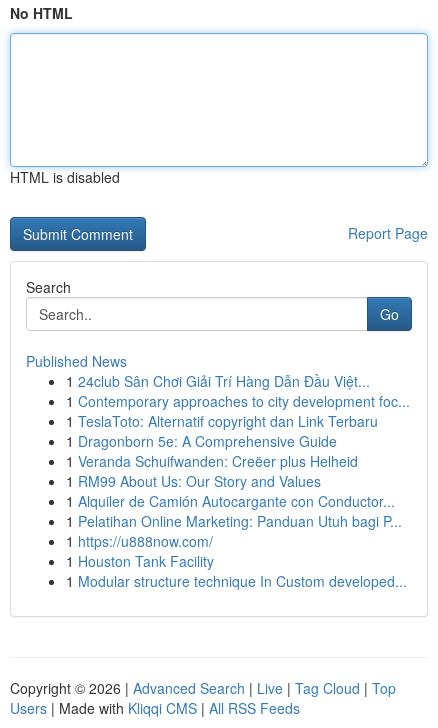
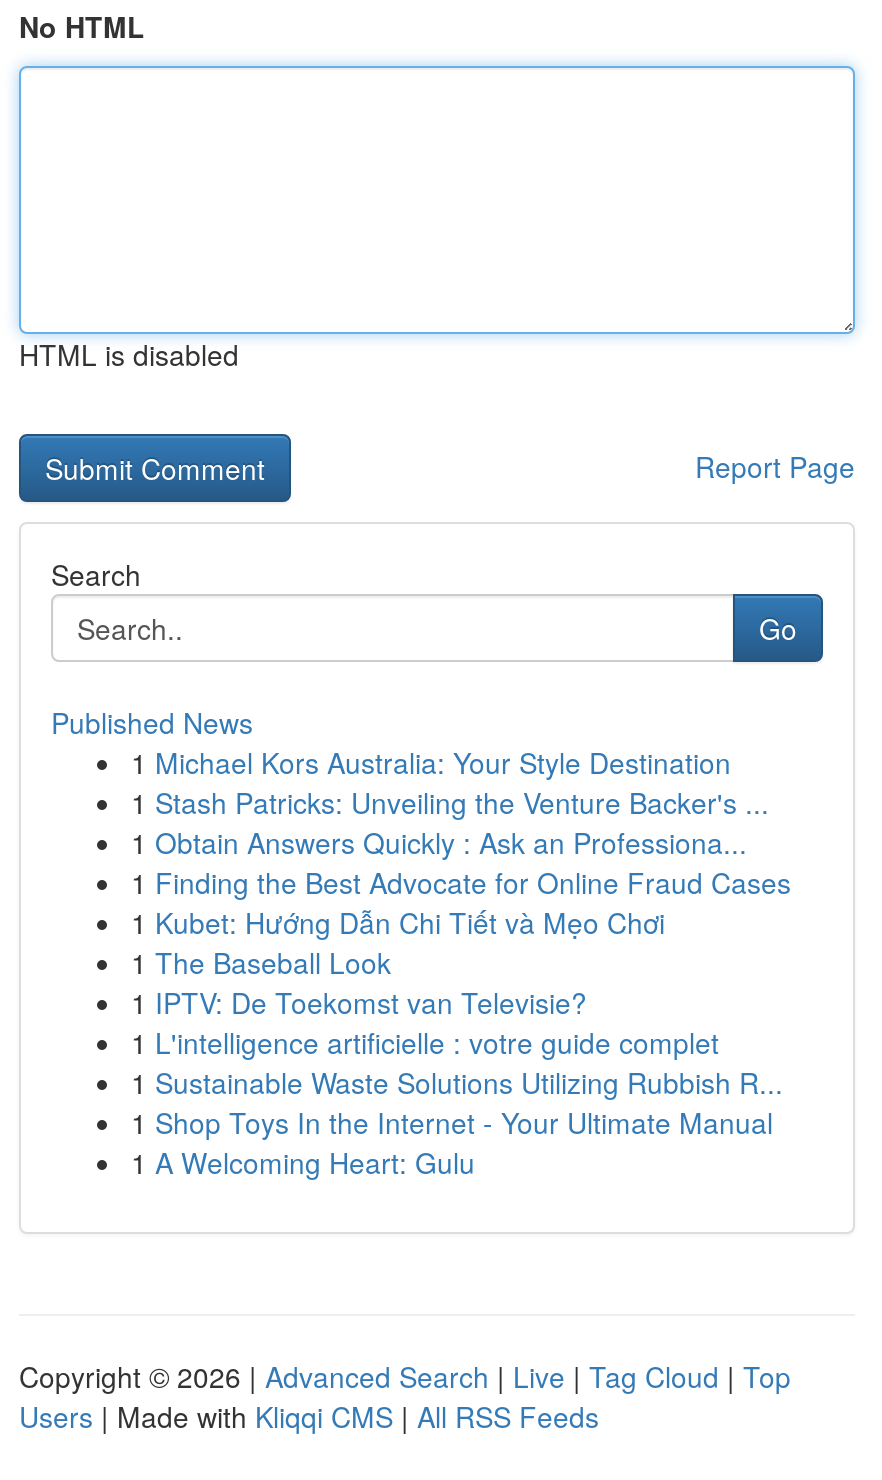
- 1 24club Sân Chơi Giải Trí Hàng Dẫn Đầu Việt...
- 1 Contemporary approaches to city development foc...
- 1 TeslaToto: Alternatif copyright dan Link Terbaru
- 1 Dragonborn 5e: A Comprehensive Guide
- 1 Veranda Schuifwanden: Creëer plus Helheid
- 1 RM99 About Us: Our Story and Values
- 1 Alquiler de Camión Autocargante con Conductor...
- 1 Pelatihan Online Marketing: Panduan Utuh bagi P...
- 1 https://u888now.com/
- 1 Houston Tank Facility
- 1 Modular structure technique In Custom developed...
+ 1 Michael Kors Australia: Your Style Destination
+ 1 Stash Patricks: Unveiling the Venture Backer's ...
+ 1 Obtain Answers Quickly : Ask an Professiona...
+ 1 Finding the Best Advocate for Online Fraud Cases
+ 1 Kubet: Hướng Dẫn Chi Tiết và Mẹo Chơi
+ 1 The Baseball Look
+ 1 IPTV: De Toekomst van Televisie?
+ 1 L'intelligence artificielle : votre guide complet
+ 1 Sustainable Waste Solutions Utilizing Rubbish R...
+ 1 Shop Toys In the Internet - Your Ultimate Manual
+ 1 A Welcoming Heart: Gulu
